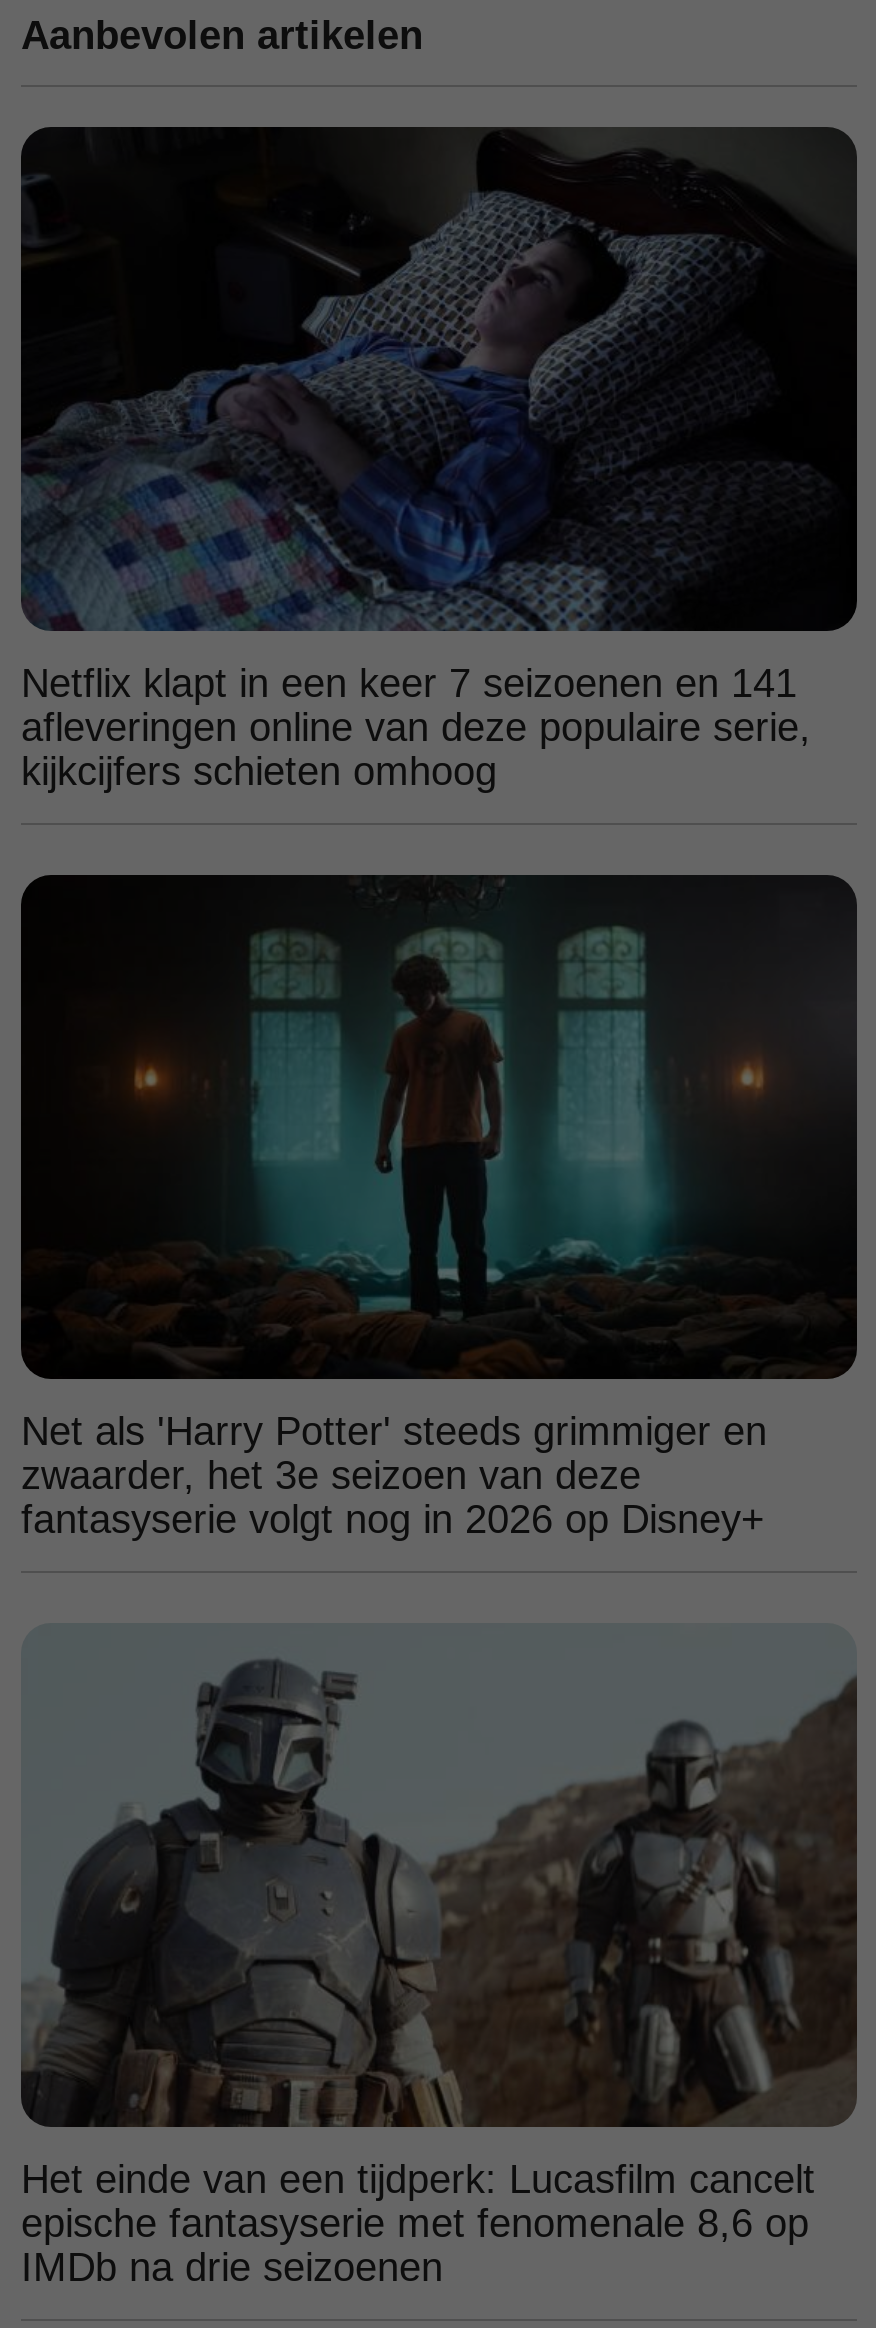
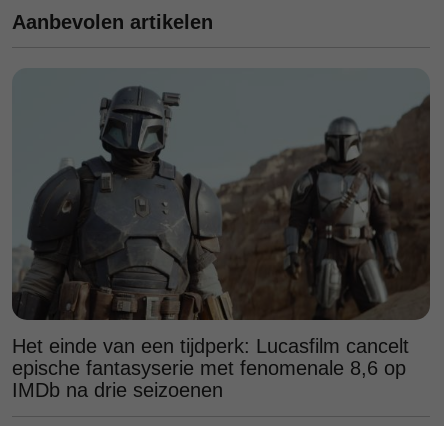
- [image]
- Netflix klapt in een keer 7 seizoenen en 141
- afleveringen online van deze populaire serie,
- kijkcijfers schieten omhoog

- [image]
- Net als 'Harry Potter' steeds grimmiger en
- zwaarder, het 3e seizoen van deze
- fantasyserie volgt nog in 2026 op Disney+
